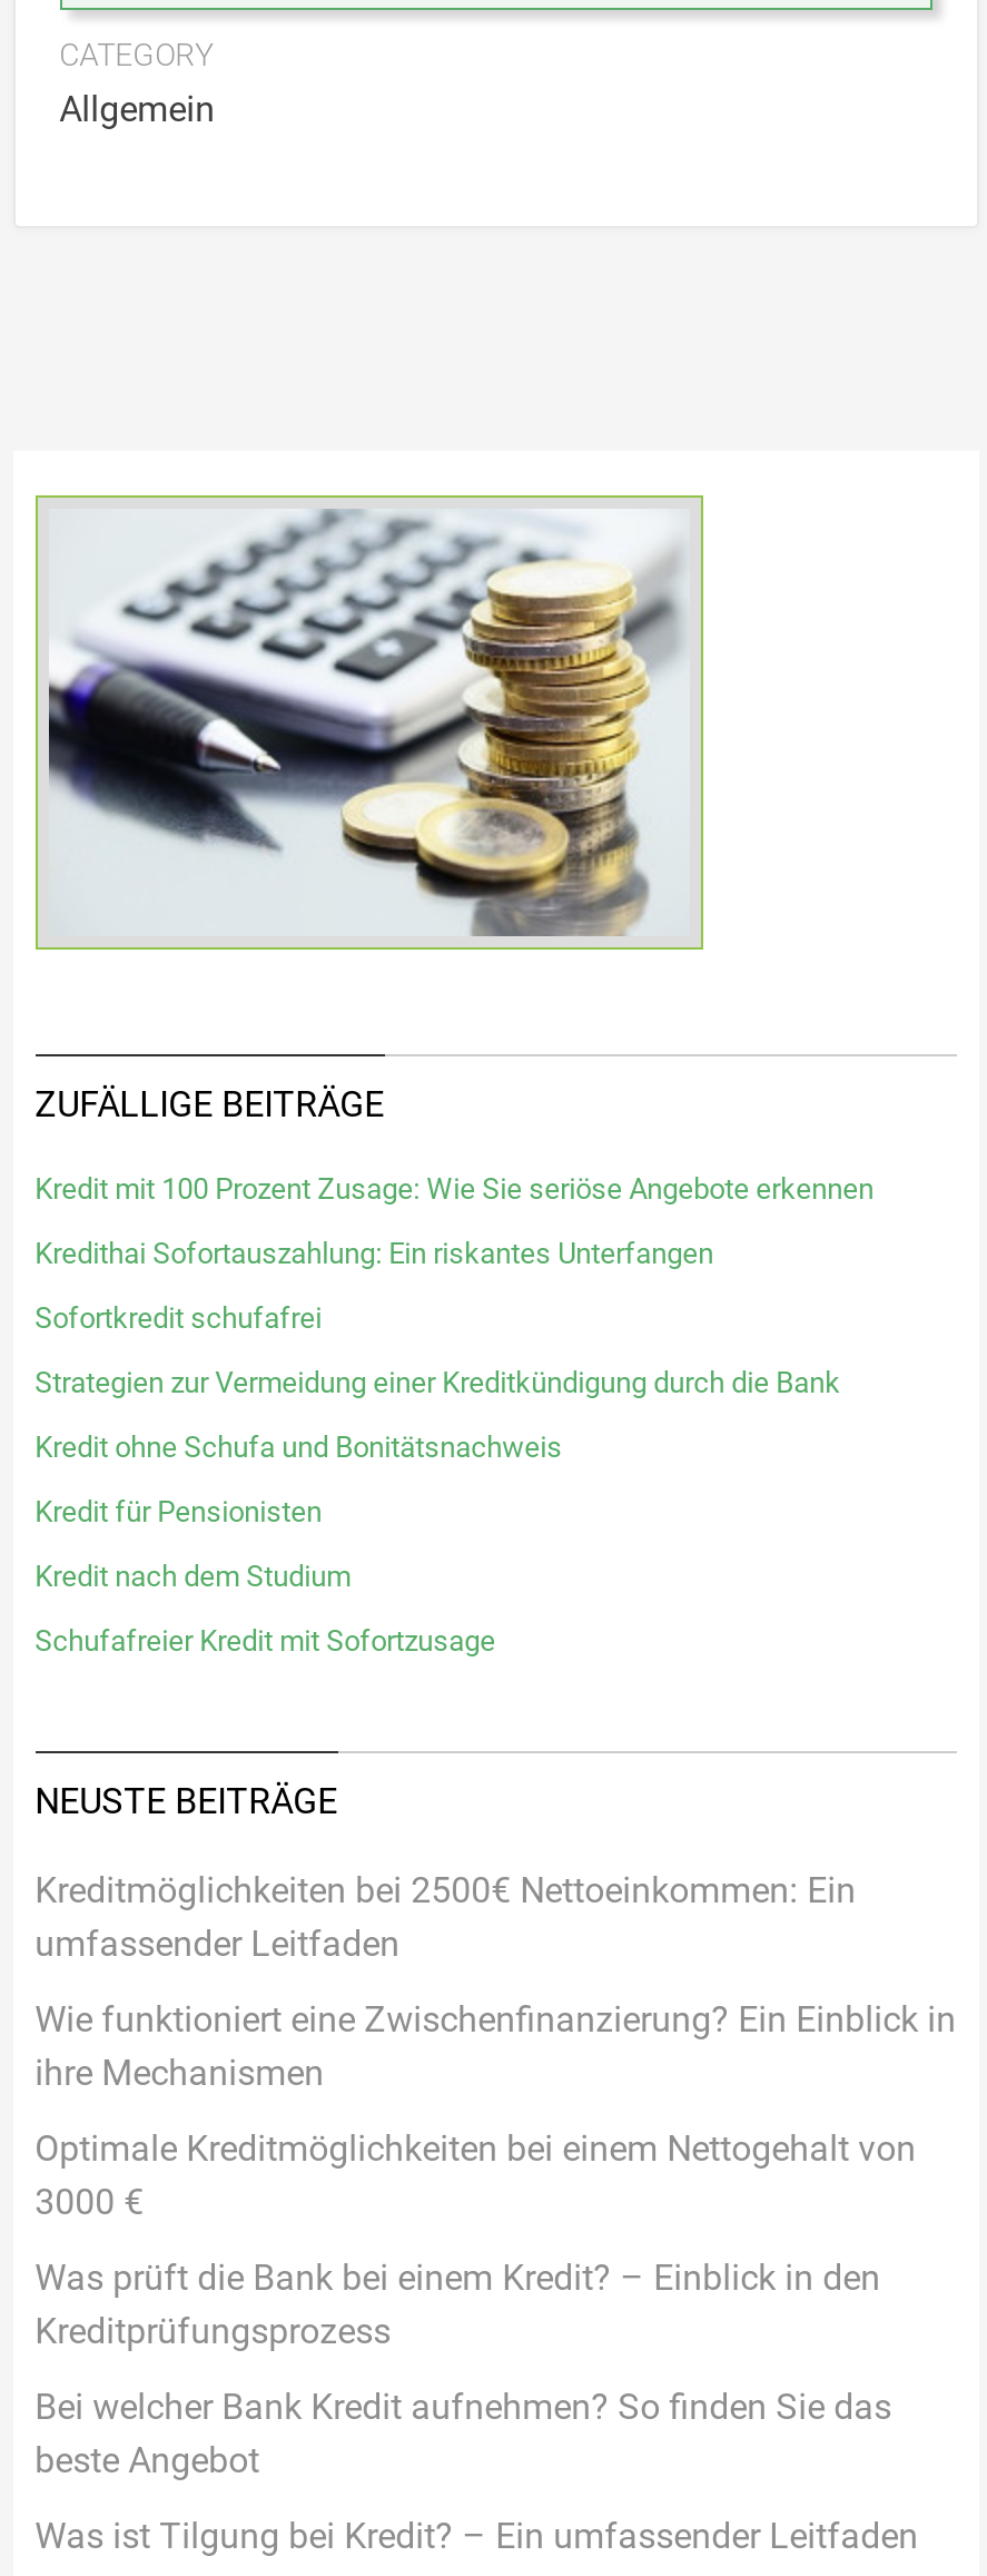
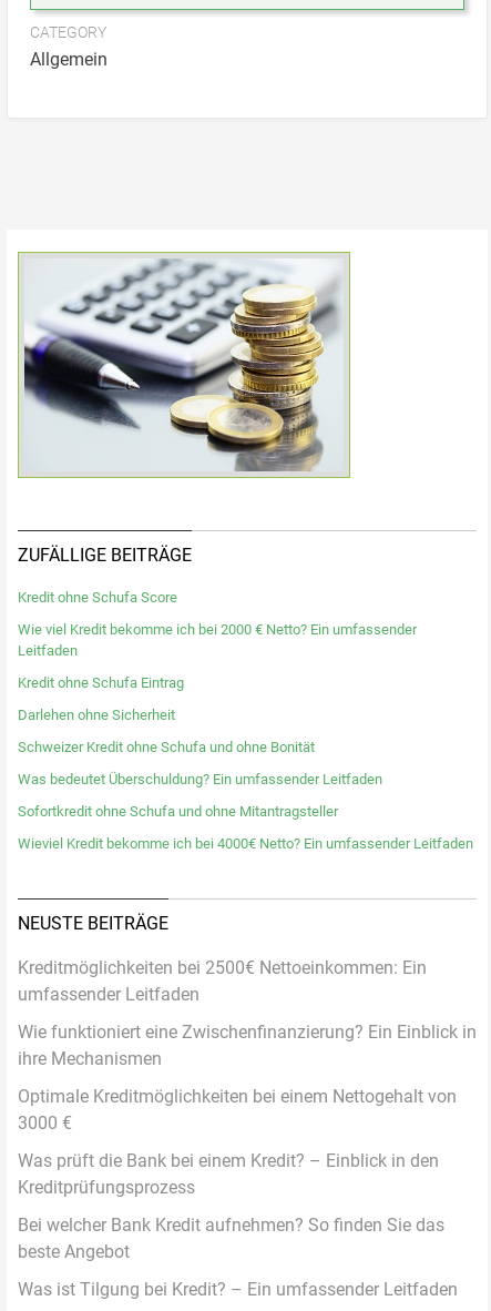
- Kredit mit 100 Prozent Zusage: Wie Sie seriöse Angebote erkennen
+ Kredit ohne Schufa Score

- Kredithai Sofortauszahlung: Ein riskantes Unterfangen
+ Wie viel Kredit bekomme ich bei 2000 € Netto? Ein umfassender
+ Leitfaden

- Sofortkredit schufafrei
+ Kredit ohne Schufa Eintrag

- Strategien zur Vermeidung einer Kreditkündigung durch die Bank
+ Darlehen ohne Sicherheit

- Kredit ohne Schufa und Bonitätsnachweis
+ Schweizer Kredit ohne Schufa und ohne Bonität

- Kredit für Pensionisten
+ Was bedeutet Überschuldung? Ein umfassender Leitfaden

- Kredit nach dem Studium
+ Sofortkredit ohne Schufa und ohne Mitantragsteller

- Schufafreier Kredit mit Sofortzusage
+ Wieviel Kredit bekomme ich bei 4000€ Netto? Ein umfassender Leitfaden
